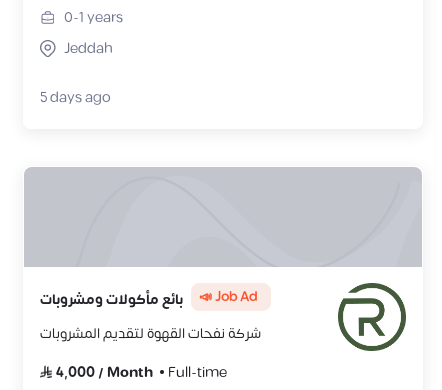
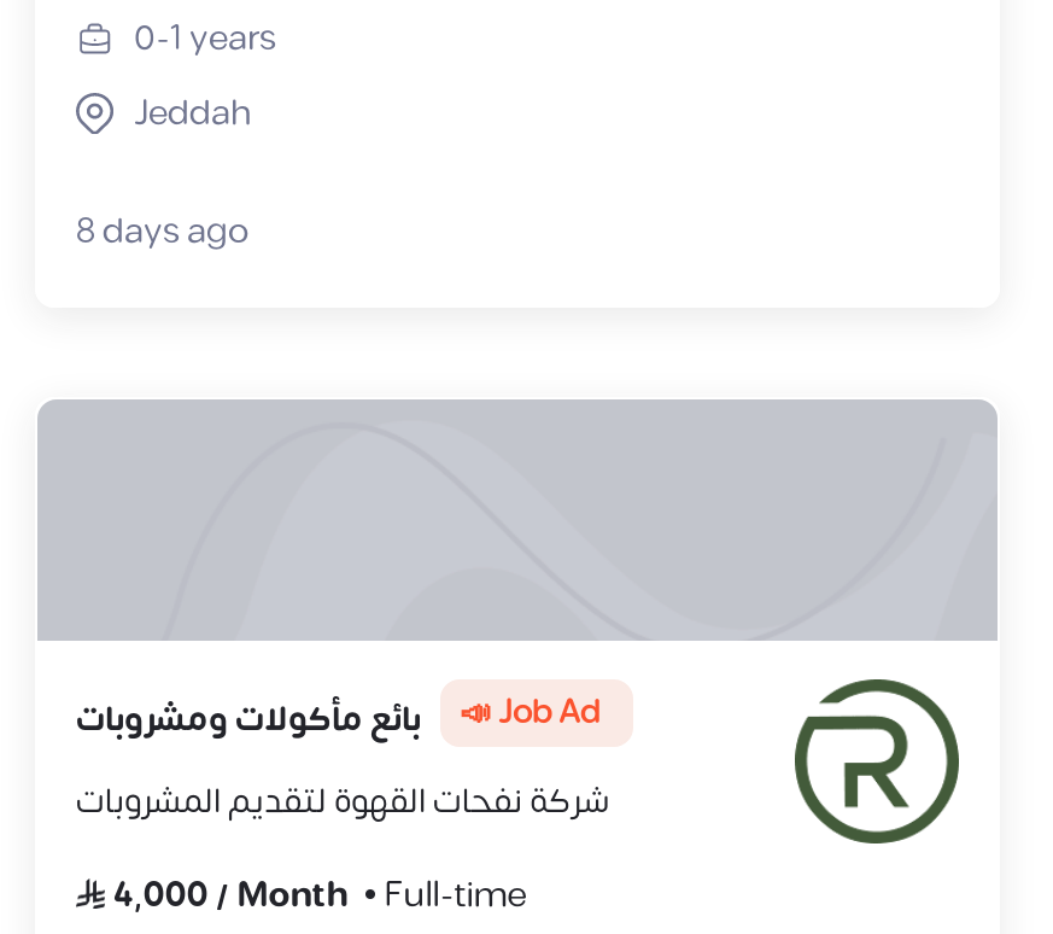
- 5 days ago
+ 8 days ago
